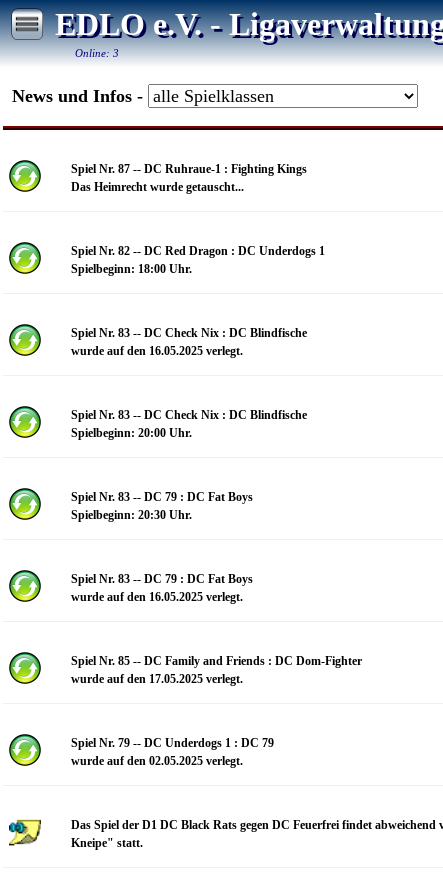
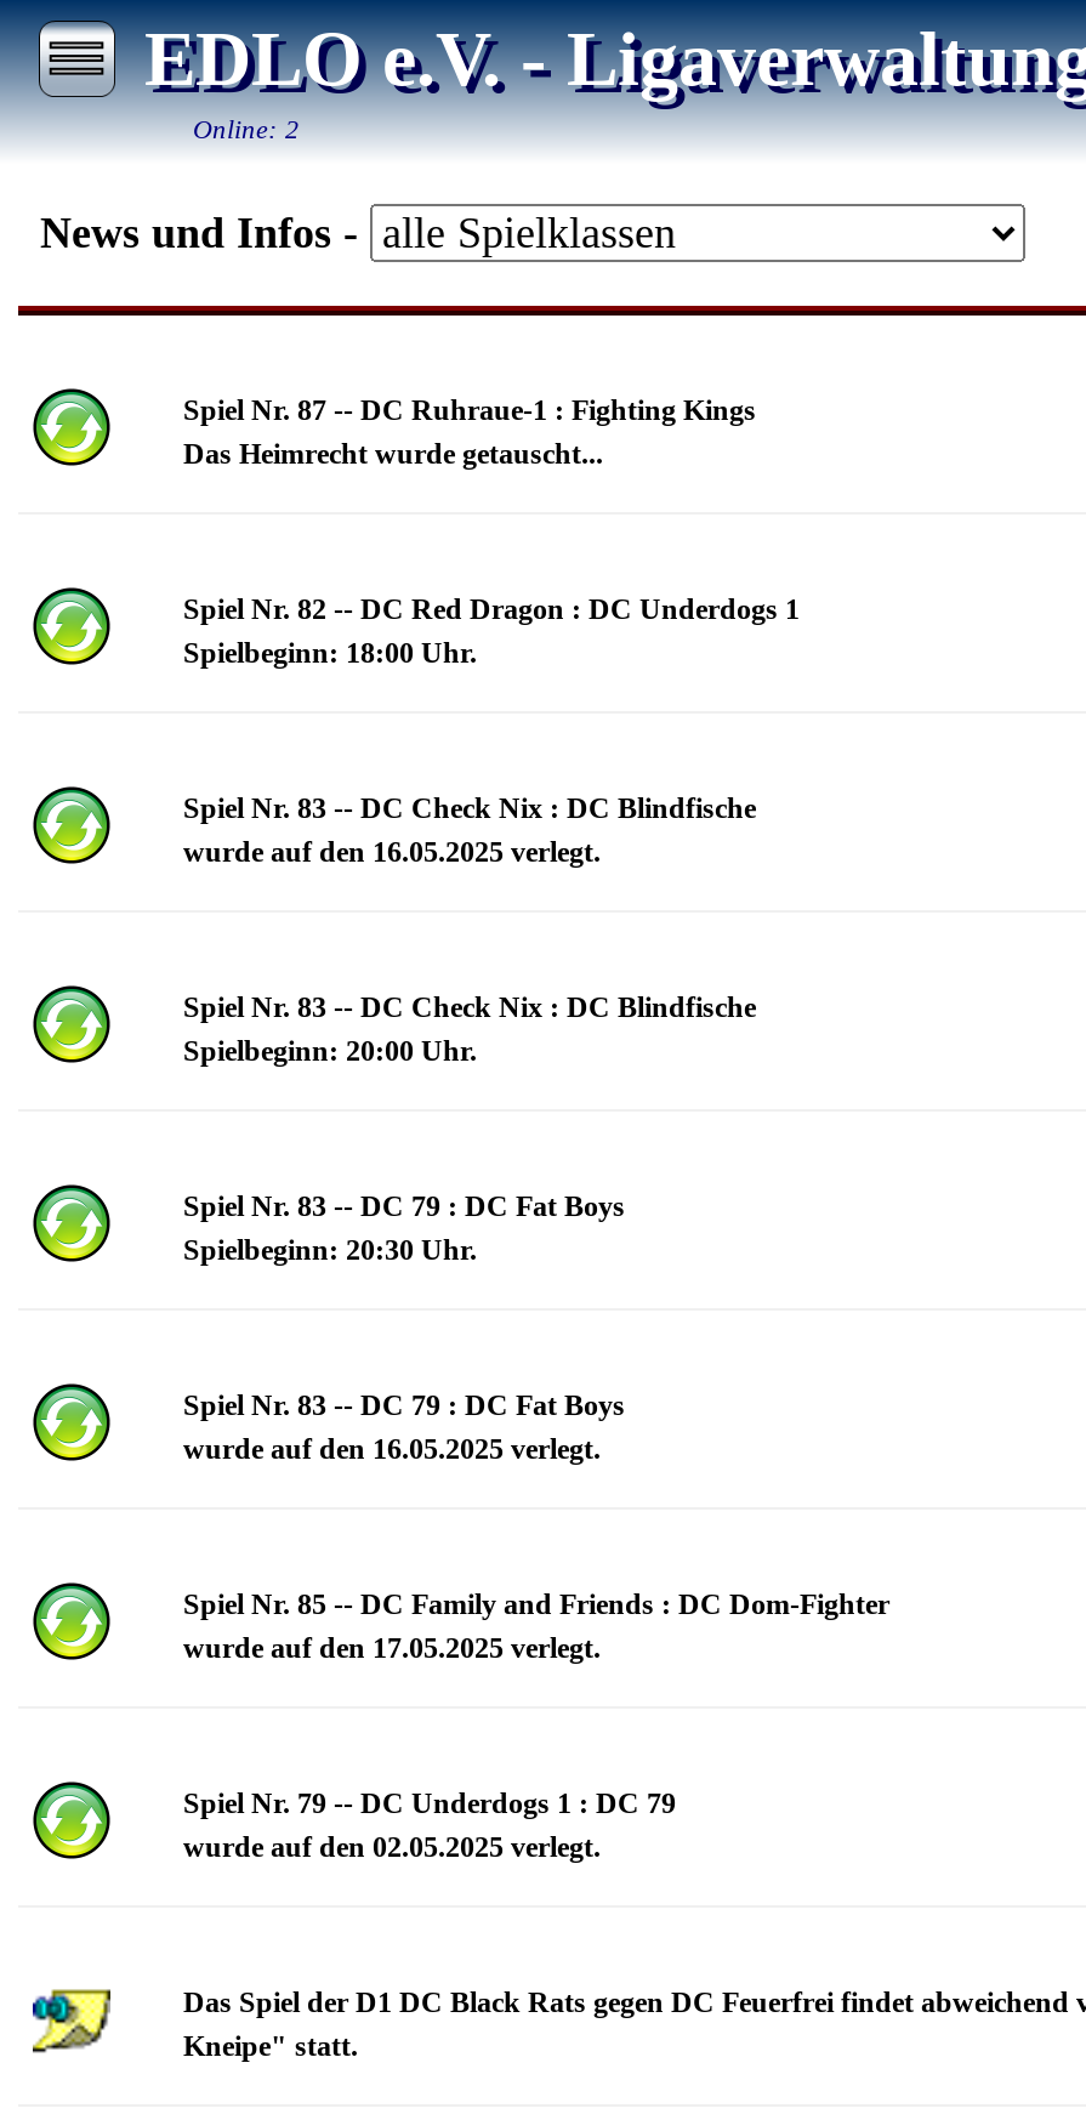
- Online: 3
+ Online: 2
